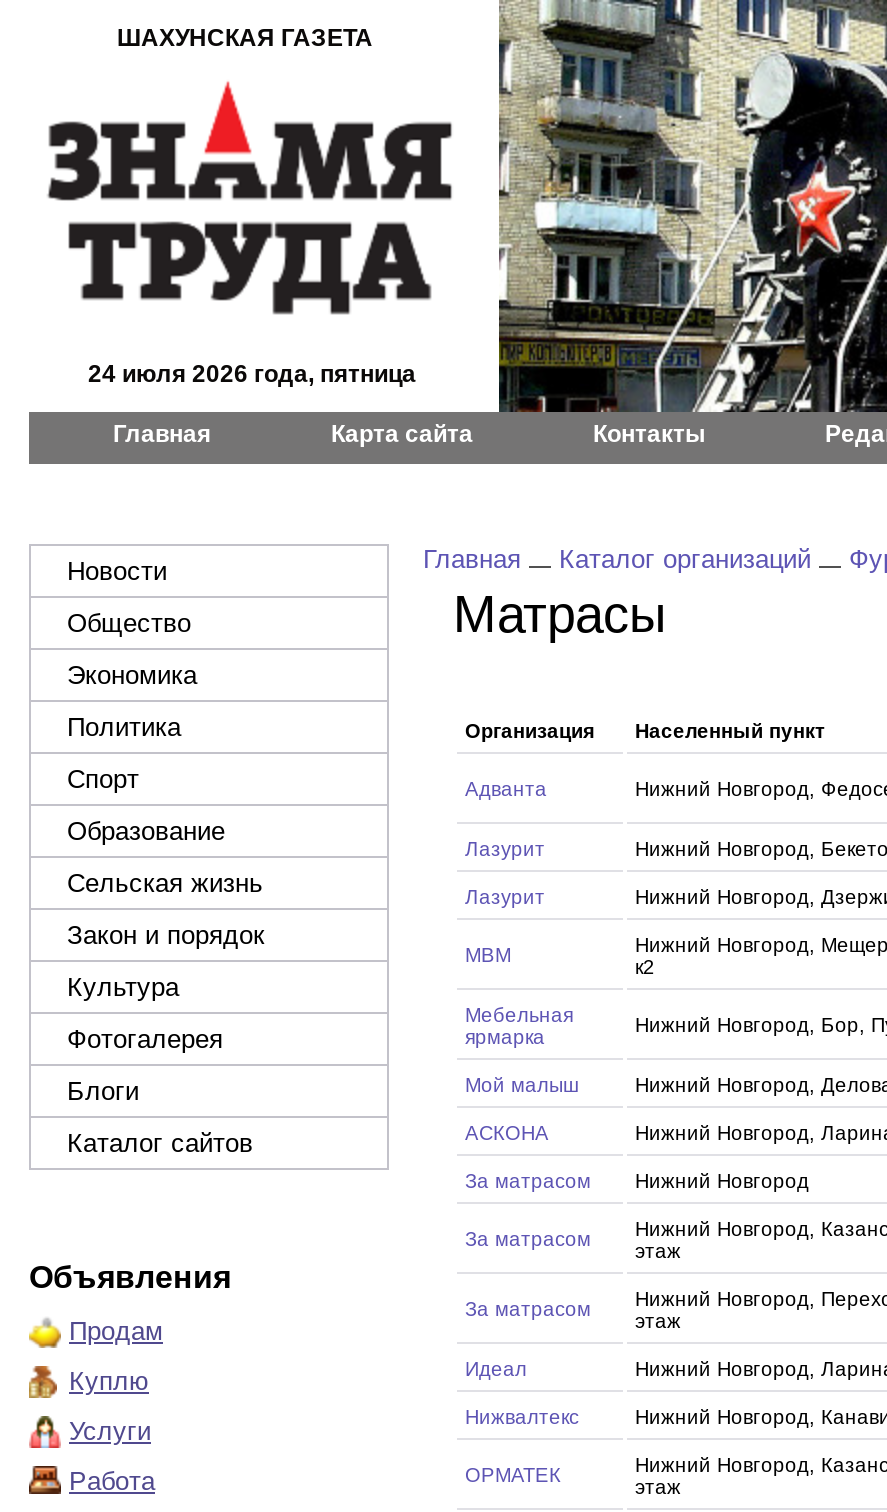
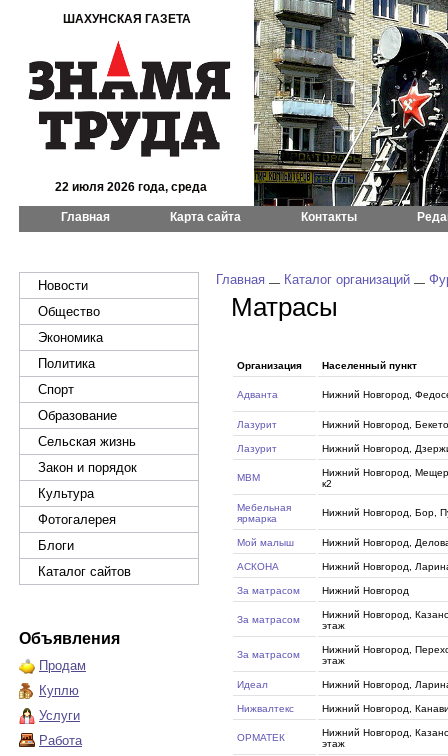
- 24 июля 2026 года, пятница
+ 22 июля 2026 года, среда
